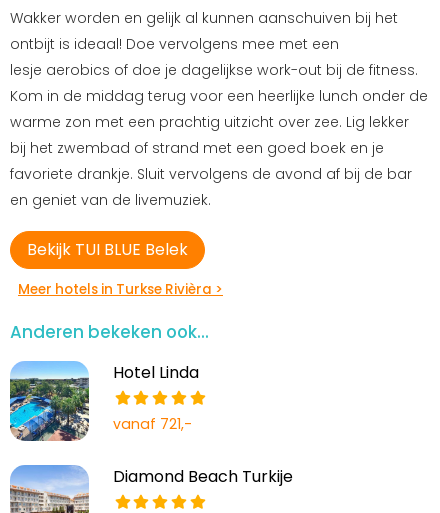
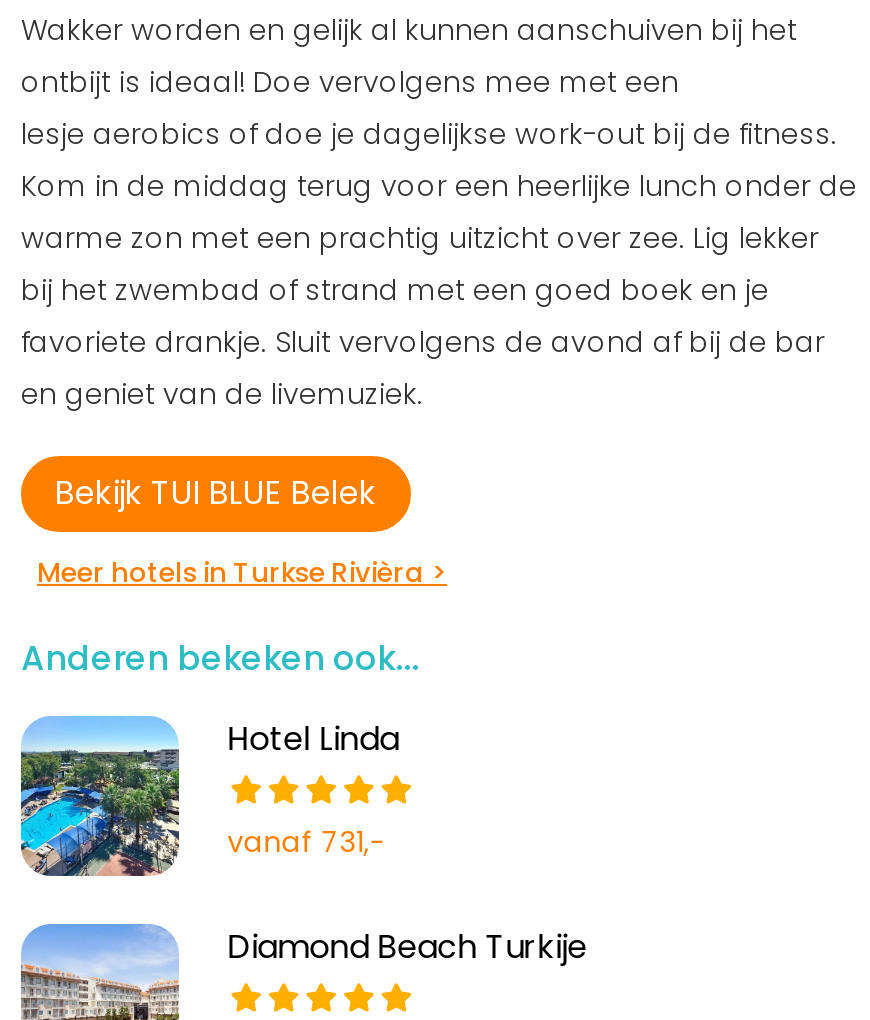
- vanaf 721,-
+ vanaf 731,-
